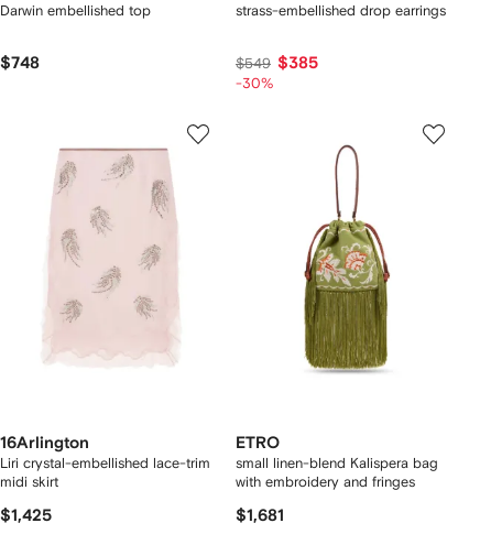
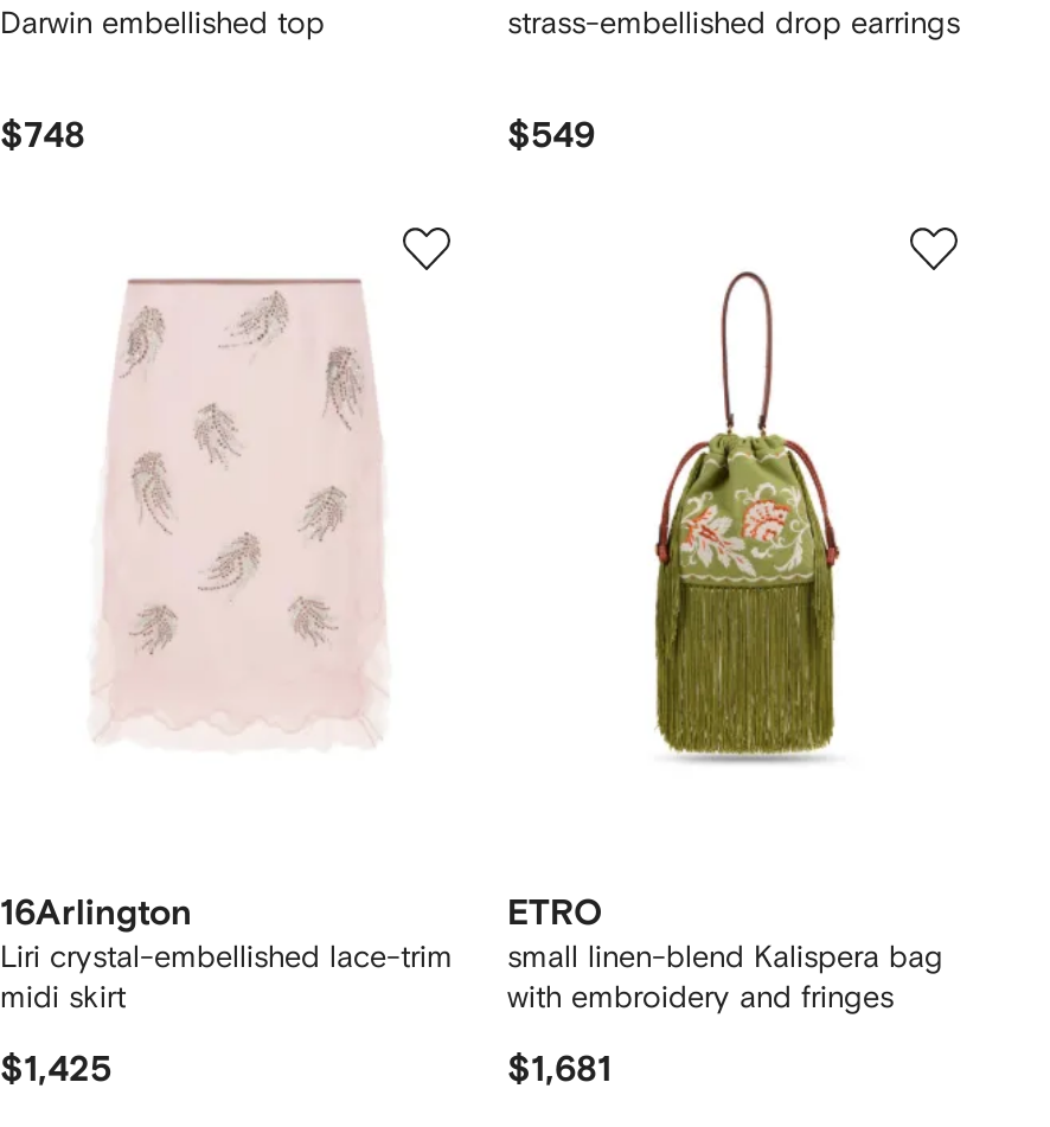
- $549 $385
- -30%
+ $549
